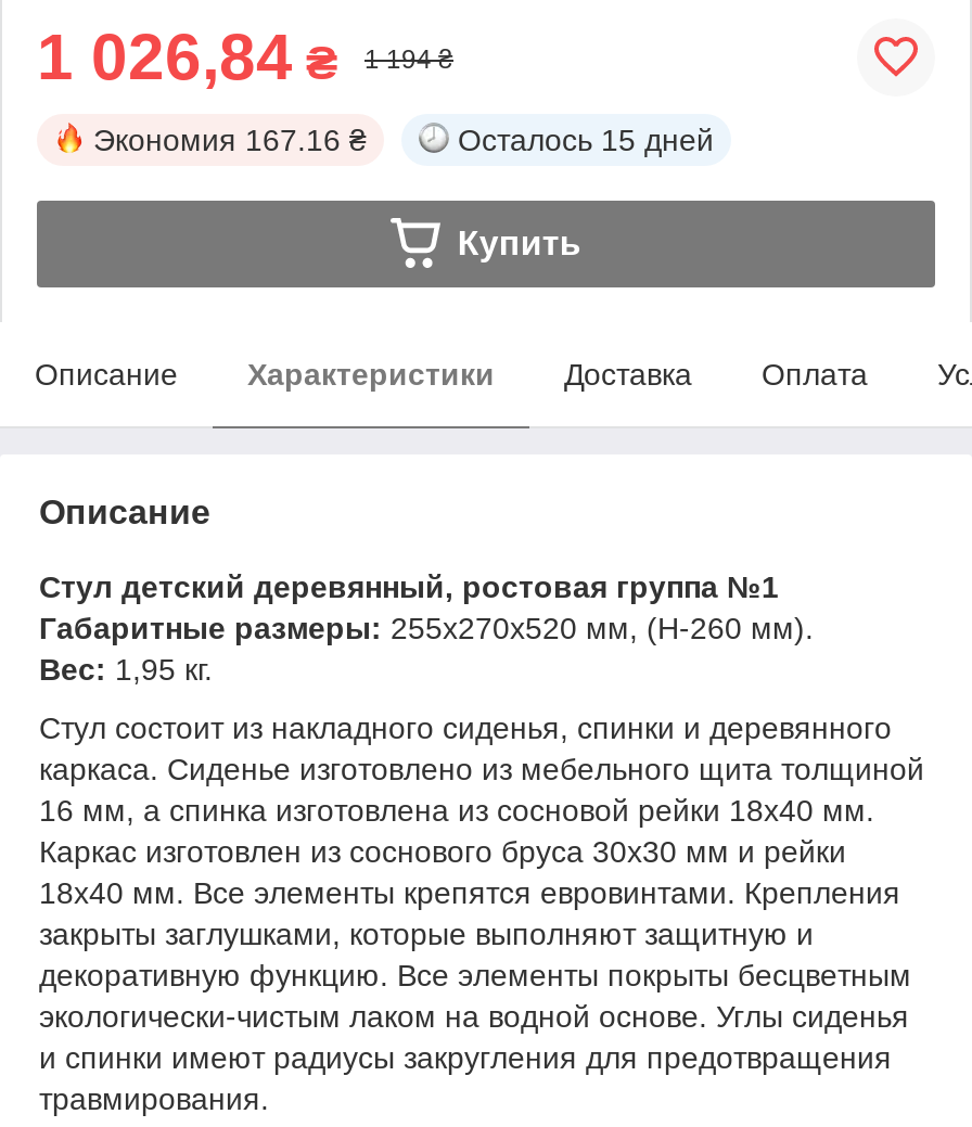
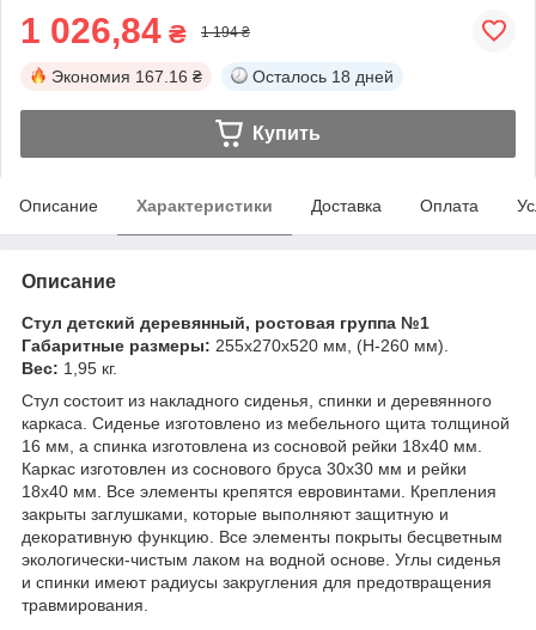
- Осталось 15 дней
+ Осталось 18 дней
